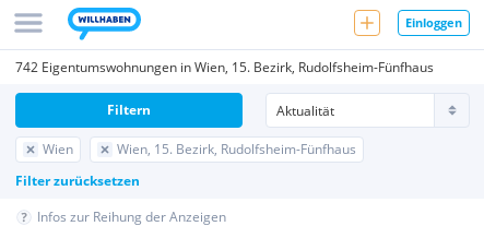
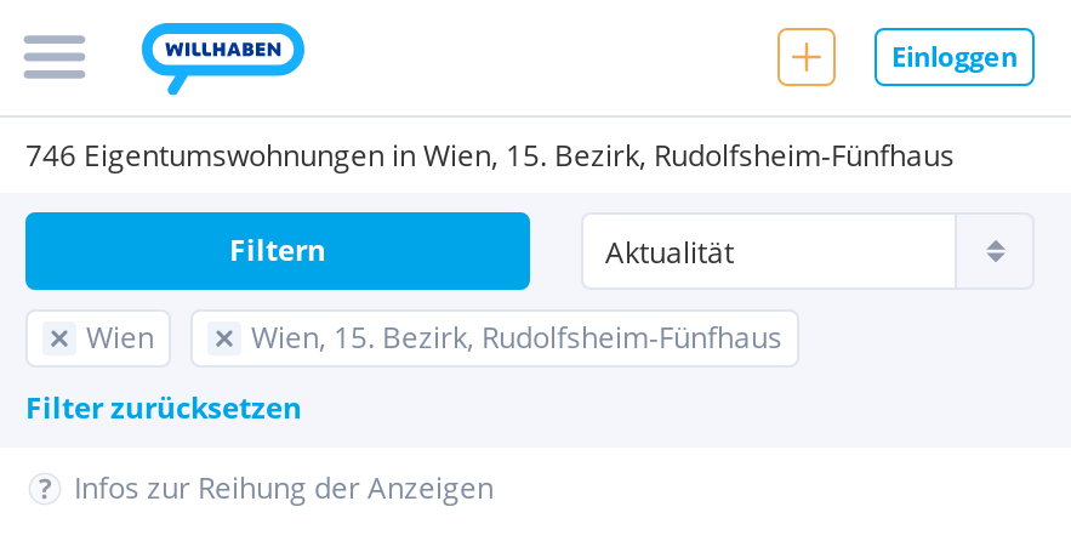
- 742 Eigentumswohnungen in Wien, 15. Bezirk, Rudolfsheim-Fünfhaus
+ 746 Eigentumswohnungen in Wien, 15. Bezirk, Rudolfsheim-Fünfhaus
